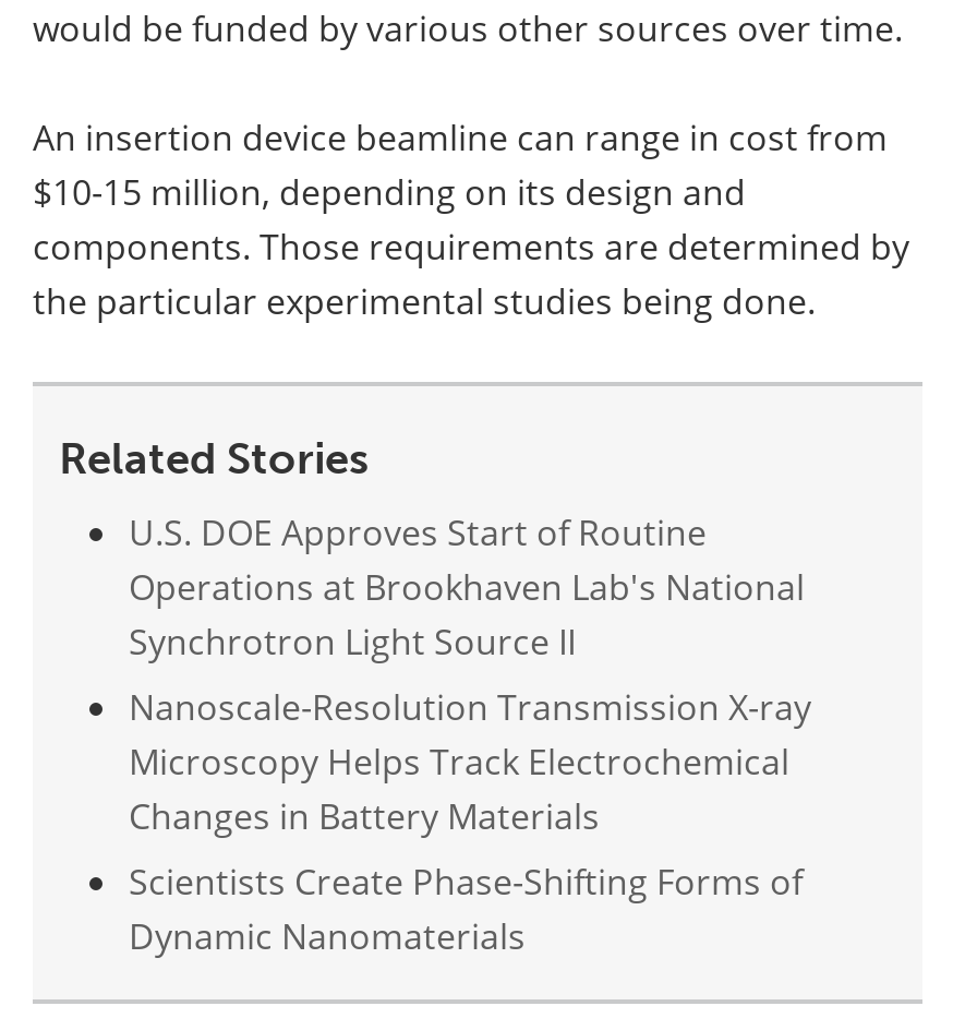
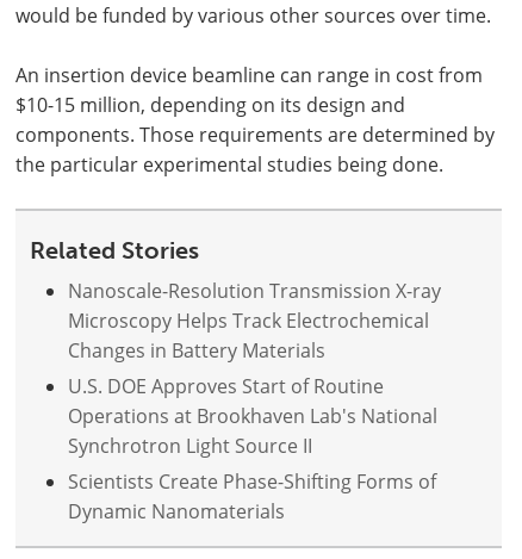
moved down: U.S. DOE Approves Start of Routine | Operations at Brookhaven Lab's National | Synchrotron Light Source II

moved up: Nanoscale-Resolution Transmission X-ray | Microscopy Helps Track Electrochemical | Changes in Battery Materials
